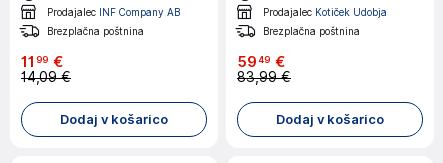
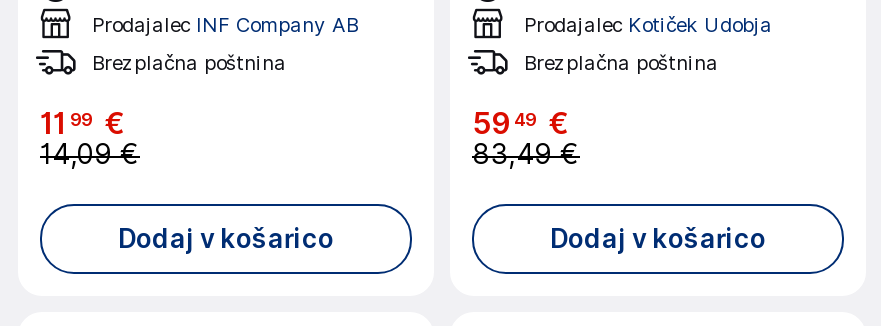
- 83,99 €
+ 83,49 €
